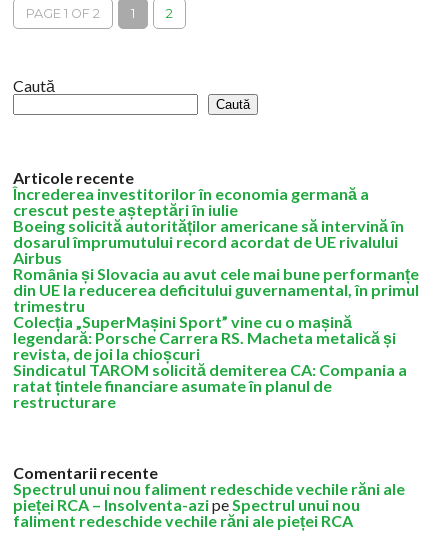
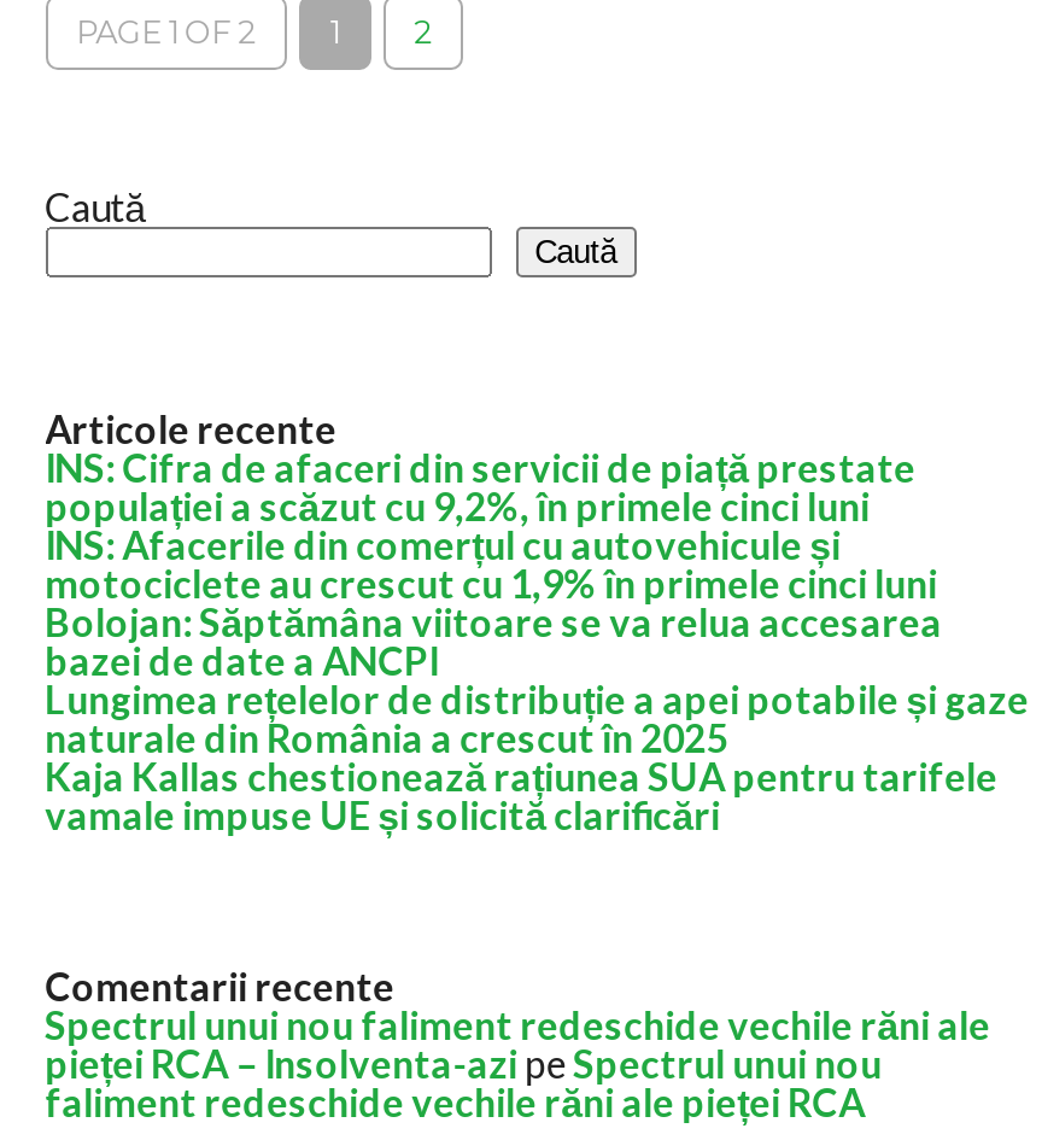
- Încrederea investitorilor în economia germană a
- crescut peste așteptări în iulie
- Boeing solicită autorităților americane să intervină în
- dosarul împrumutului record acordat de UE rivalului
- Airbus
- România și Slovacia au avut cele mai bune performanțe
- din UE la reducerea deficitului guvernamental, în primul
- trimestru
- Colecția „SuperMașini Sport” vine cu o mașină
- legendară: Porsche Carrera RS. Macheta metalică și
- revista, de joi la chioșcuri
- Sindicatul TAROM solicită demiterea CA: Compania a
- ratat țintele financiare asumate în planul de
- restructurare
+ INS: Cifra de afaceri din servicii de piață prestate
+ populației a scăzut cu 9,2%, în primele cinci luni
+ INS: Afacerile din comerțul cu autovehicule și
+ motociclete au crescut cu 1,9% în primele cinci luni
+ Bolojan: Săptămâna viitoare se va relua accesarea
+ bazei de date a ANCPI
+ Lungimea rețelelor de distribuție a apei potabile și gaze
+ naturale din România a crescut în 2025
+ Kaja Kallas chestionează rațiunea SUA pentru tarifele
+ vamale impuse UE și solicită clarificări
